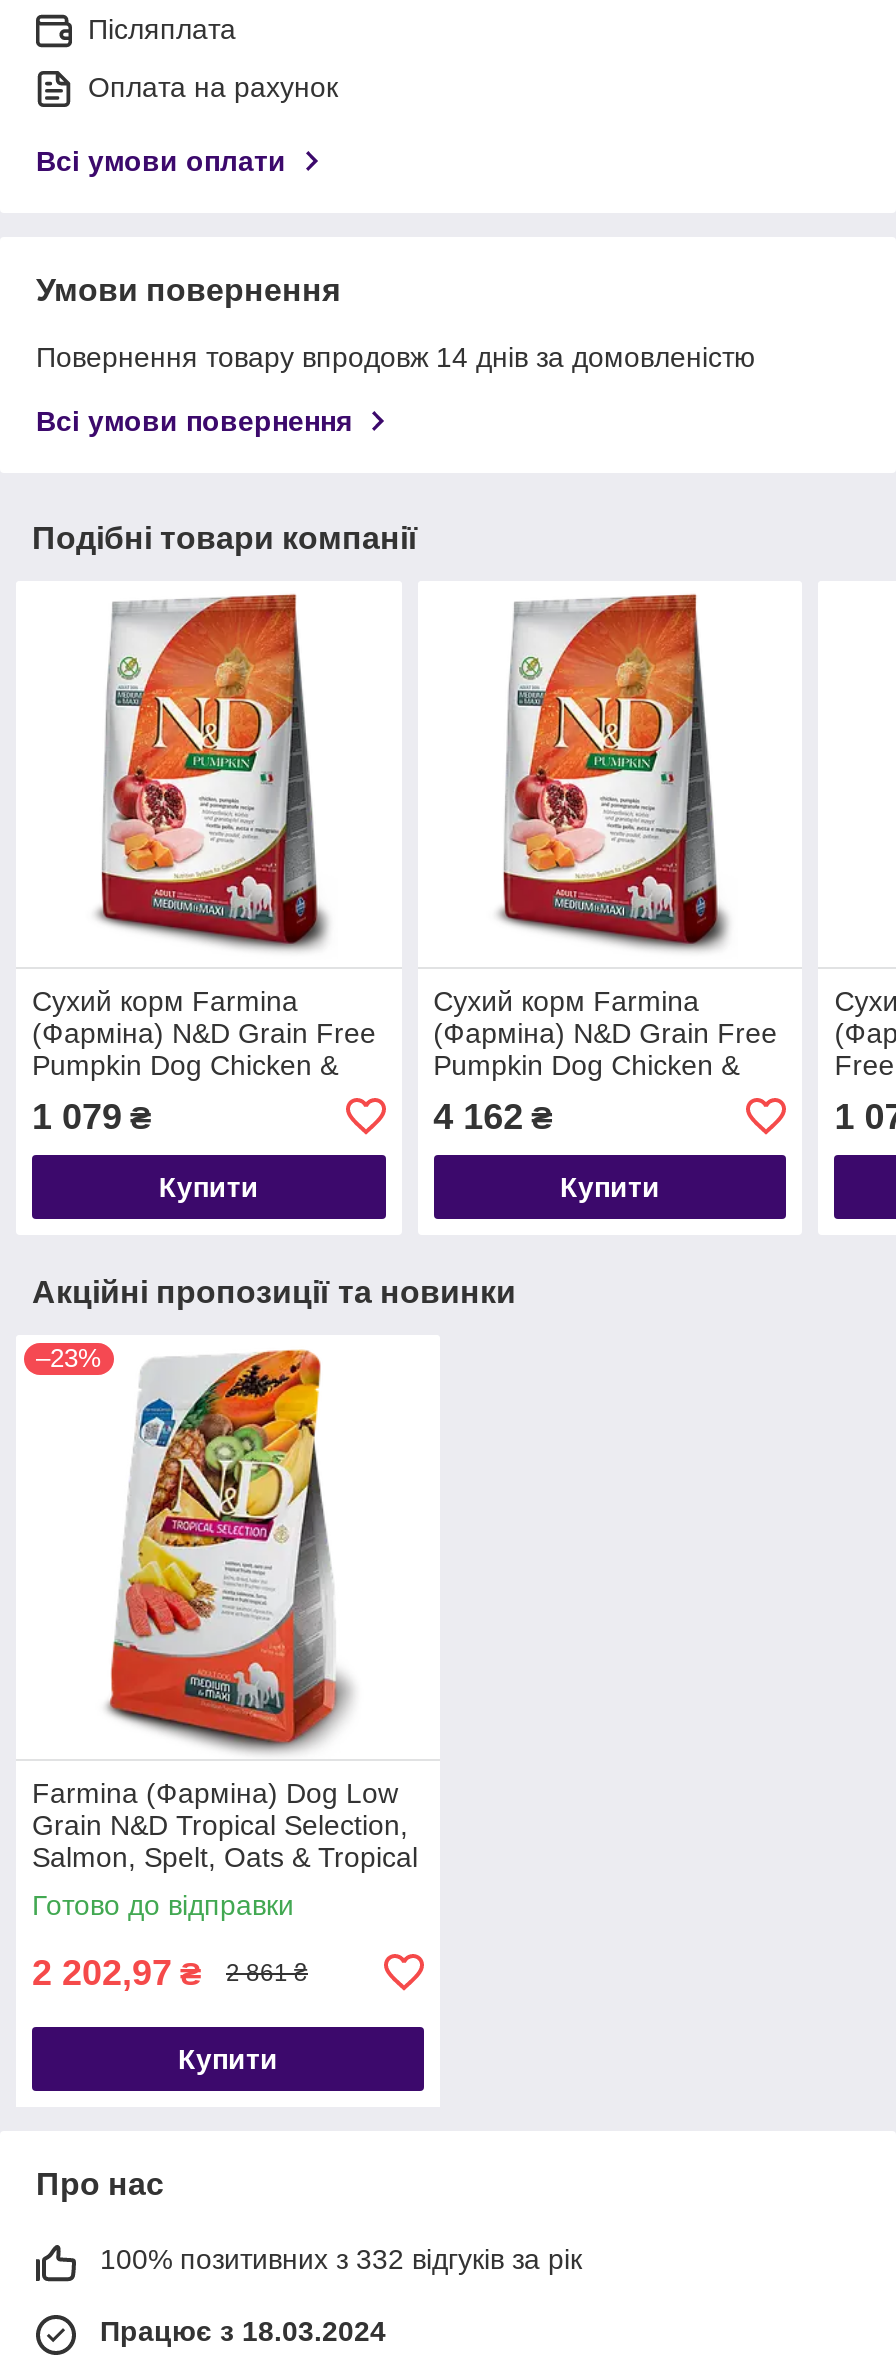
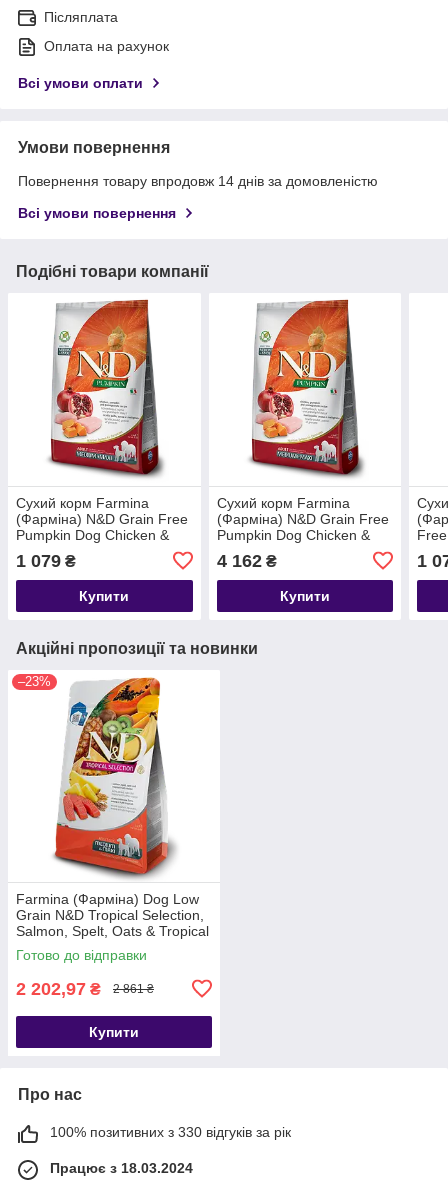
- 100% позитивних з 332 відгуків за рік
+ 100% позитивних з 330 відгуків за рік
